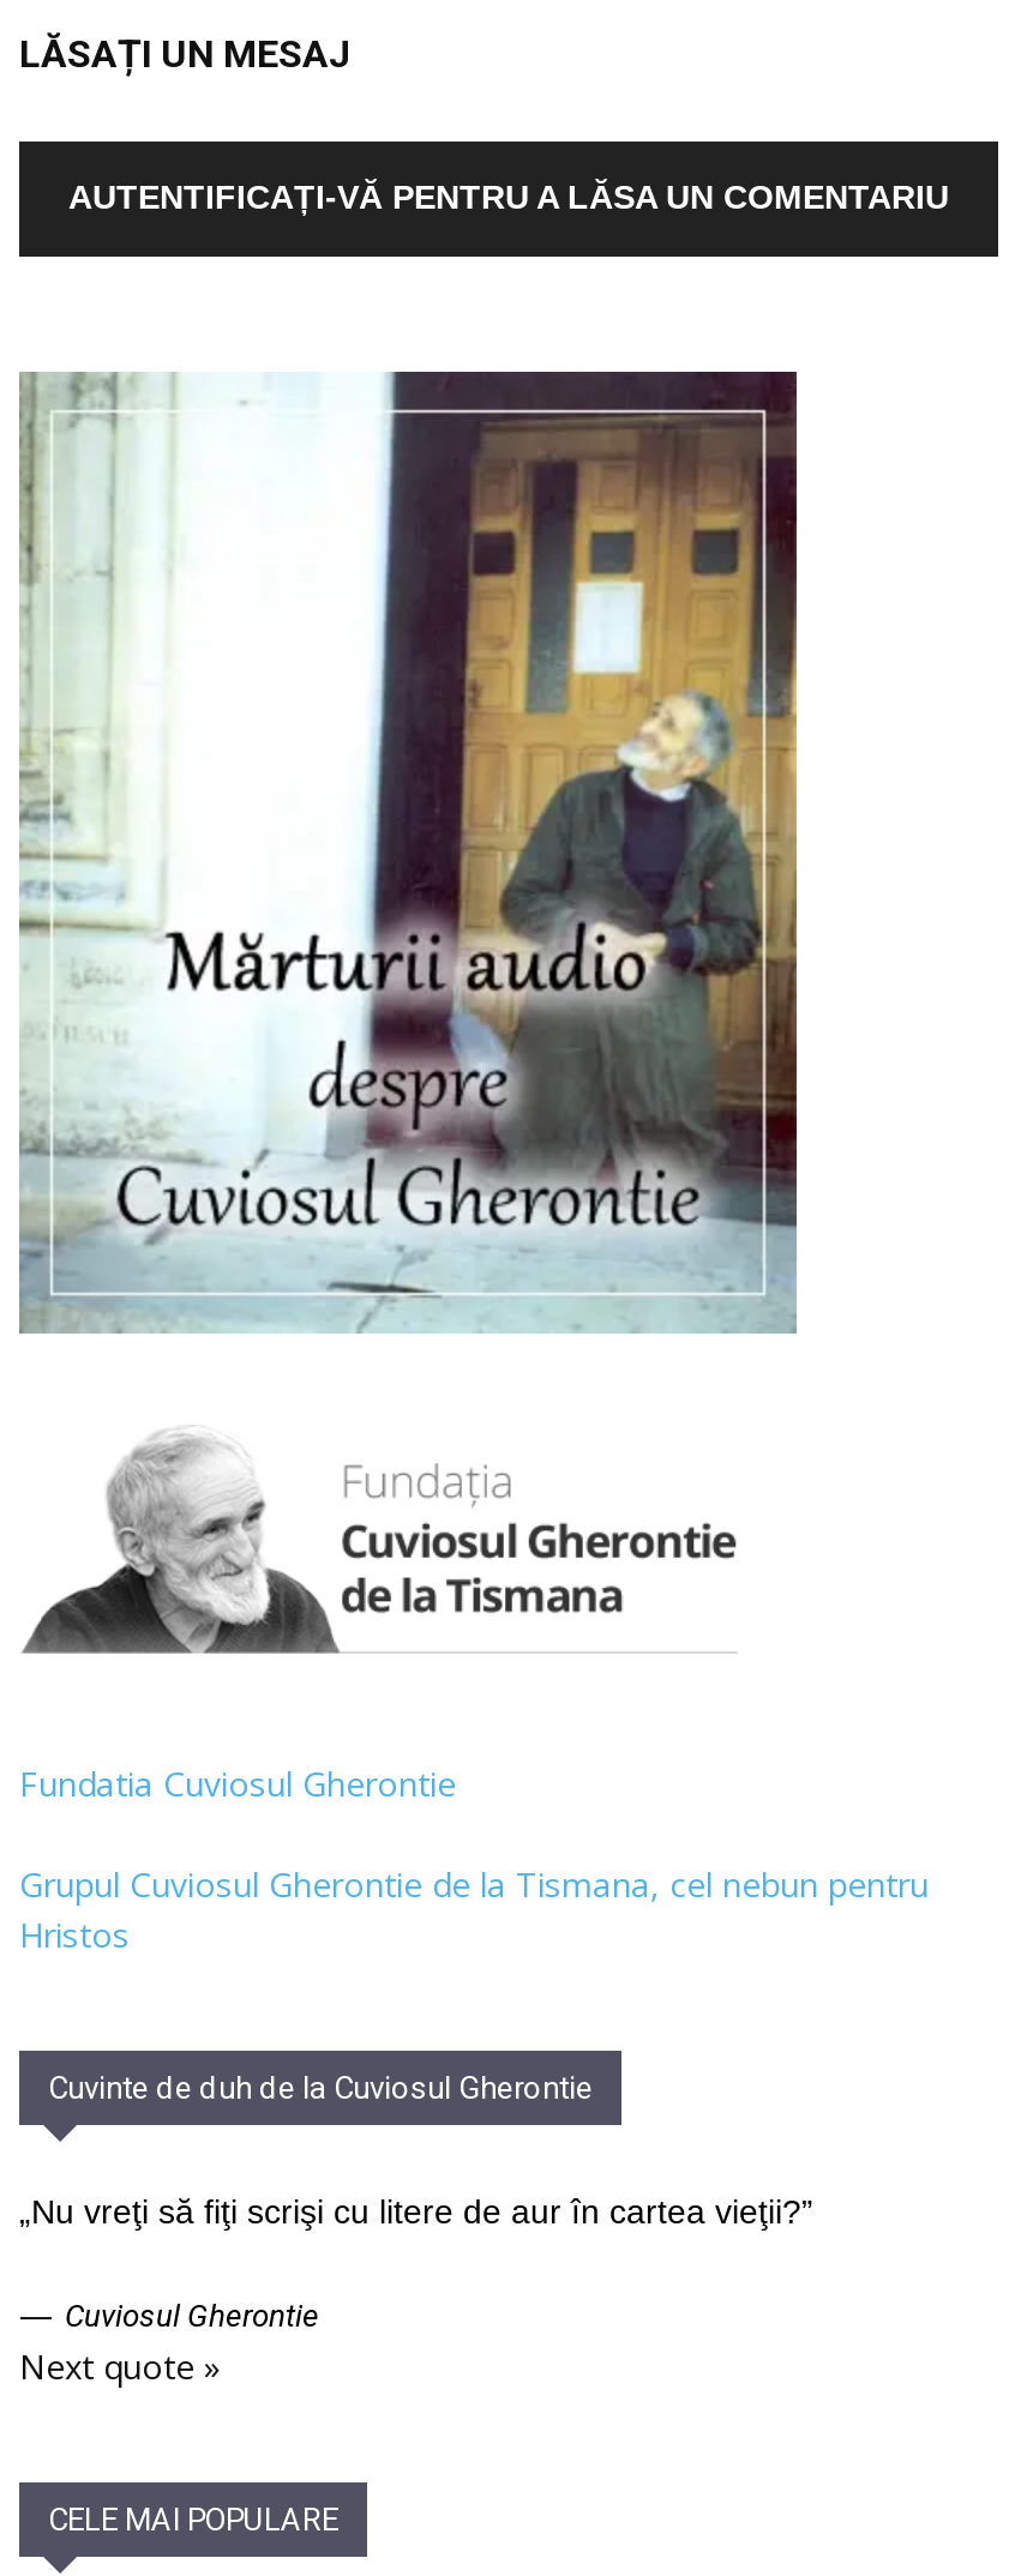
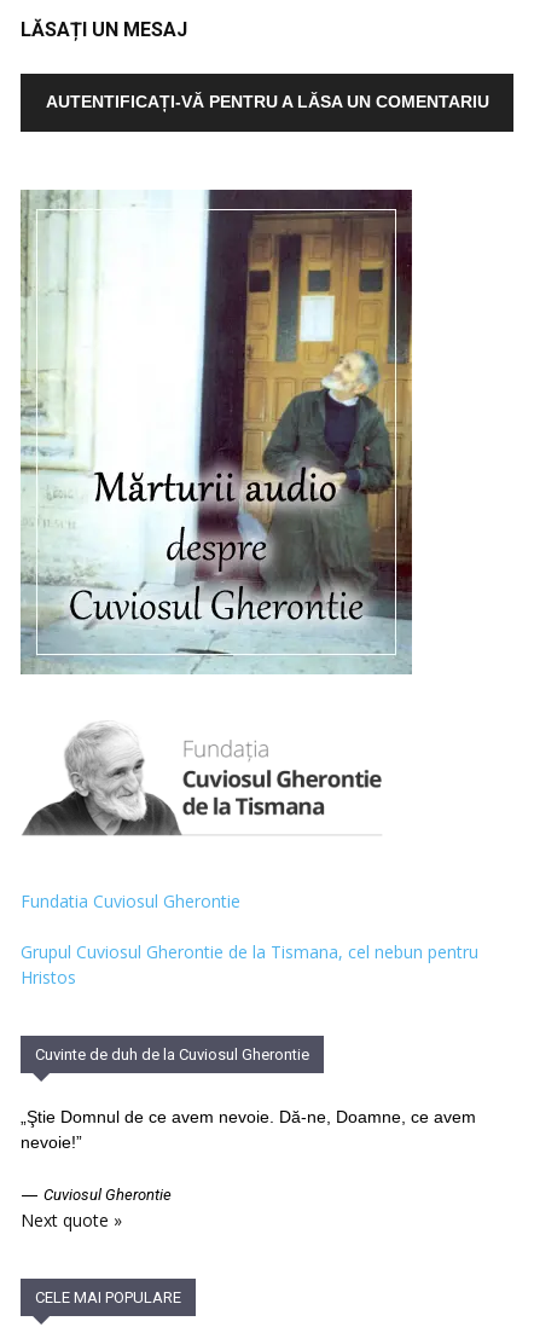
- „Nu vreţi să fiţi scrişi cu litere de aur în cartea vieţii?”
+ „Ştie Domnul de ce avem nevoie. Dă-ne, Doamne, ce avem
+ nevoie!”
